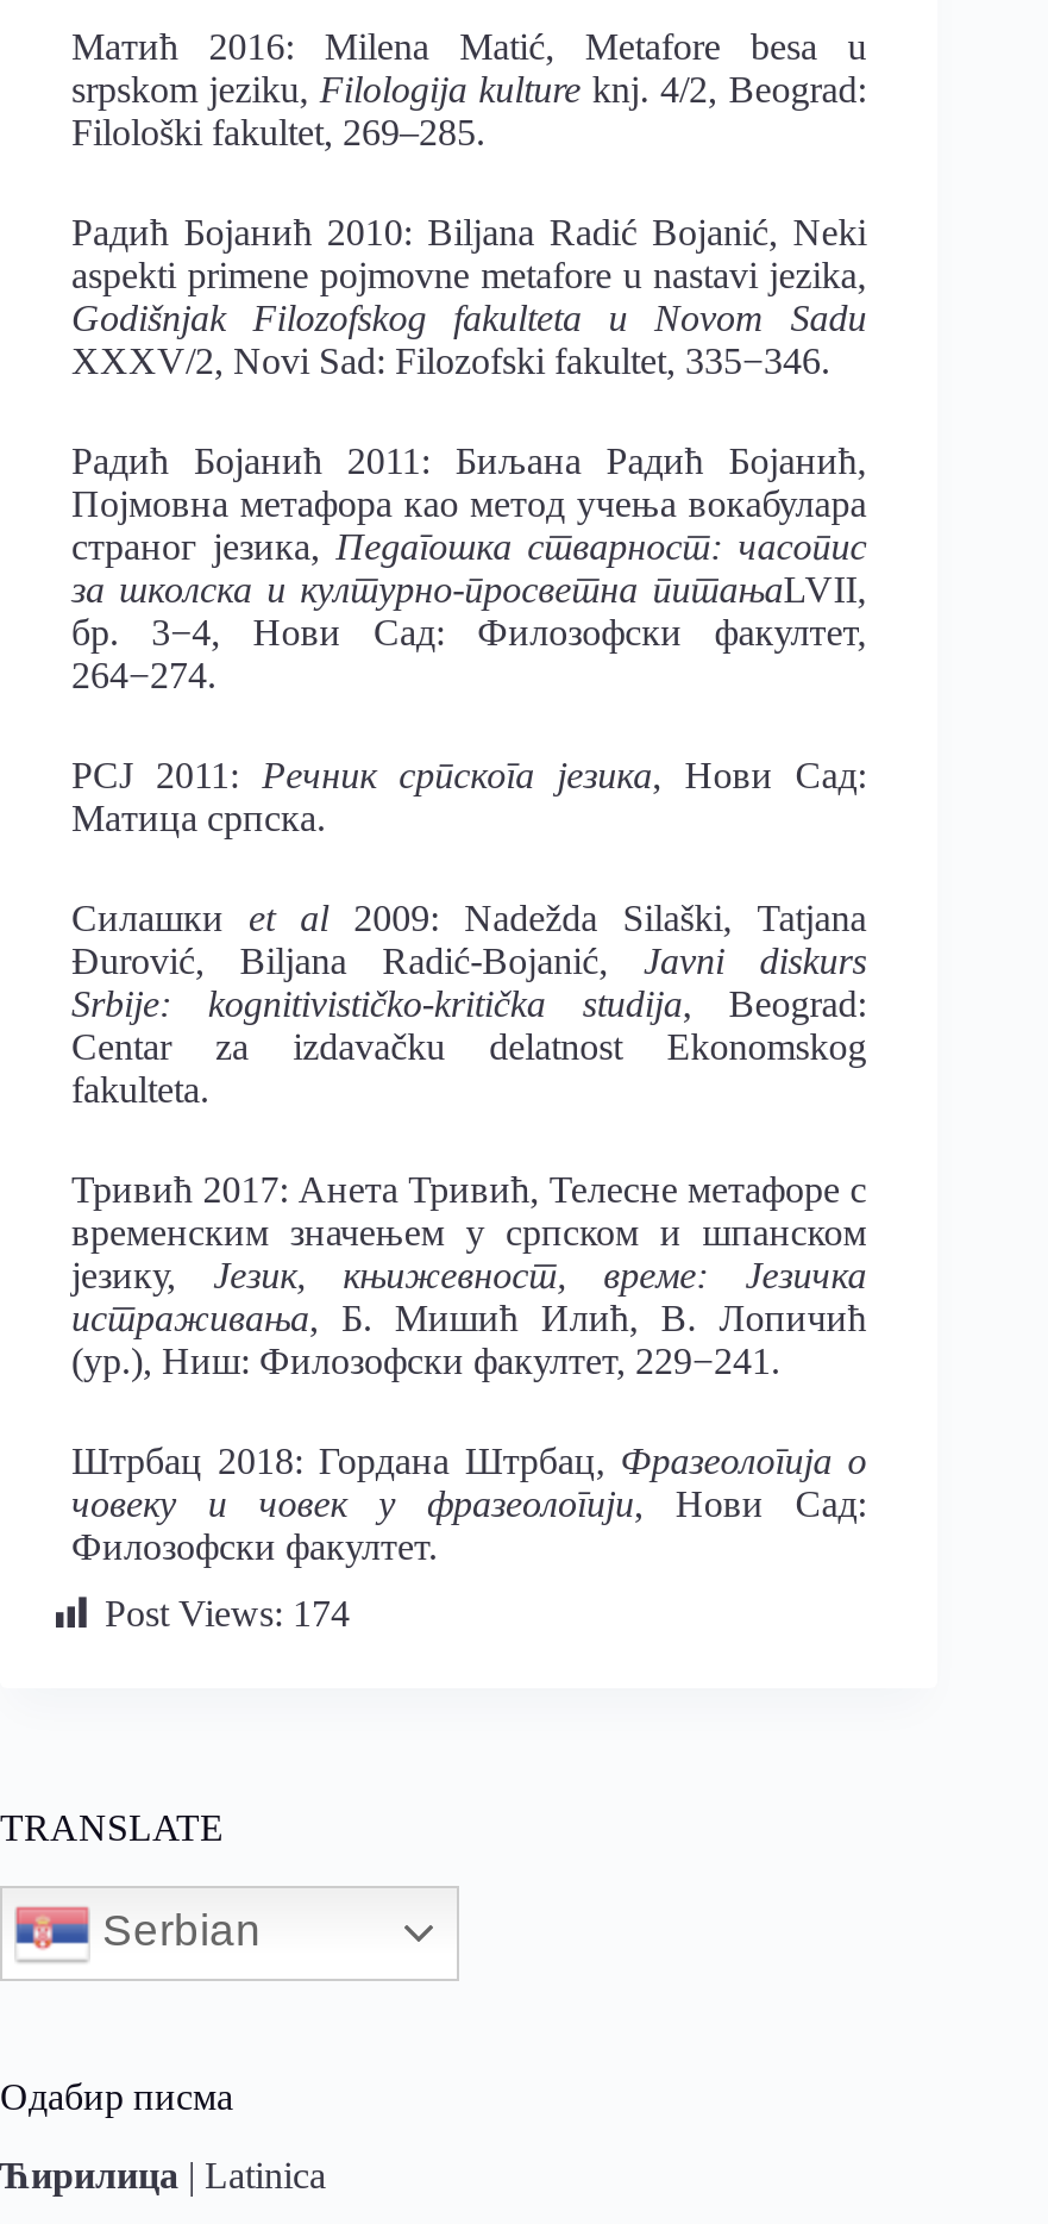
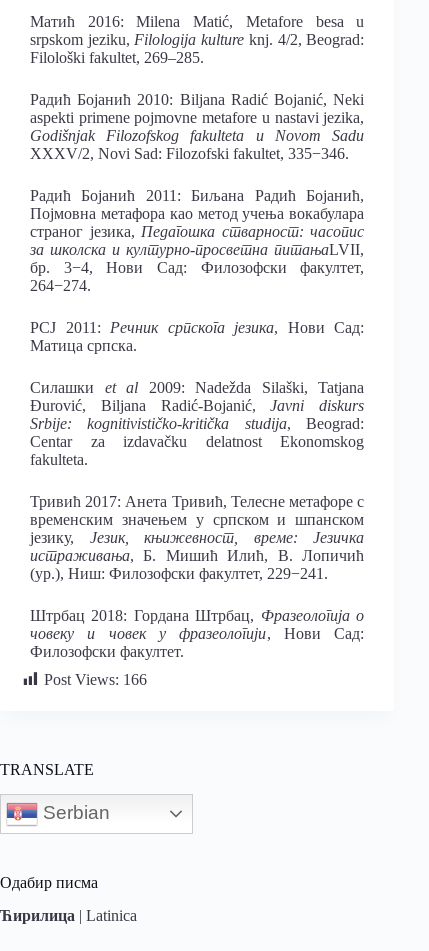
- Post Views: 174
+ Post Views: 166
